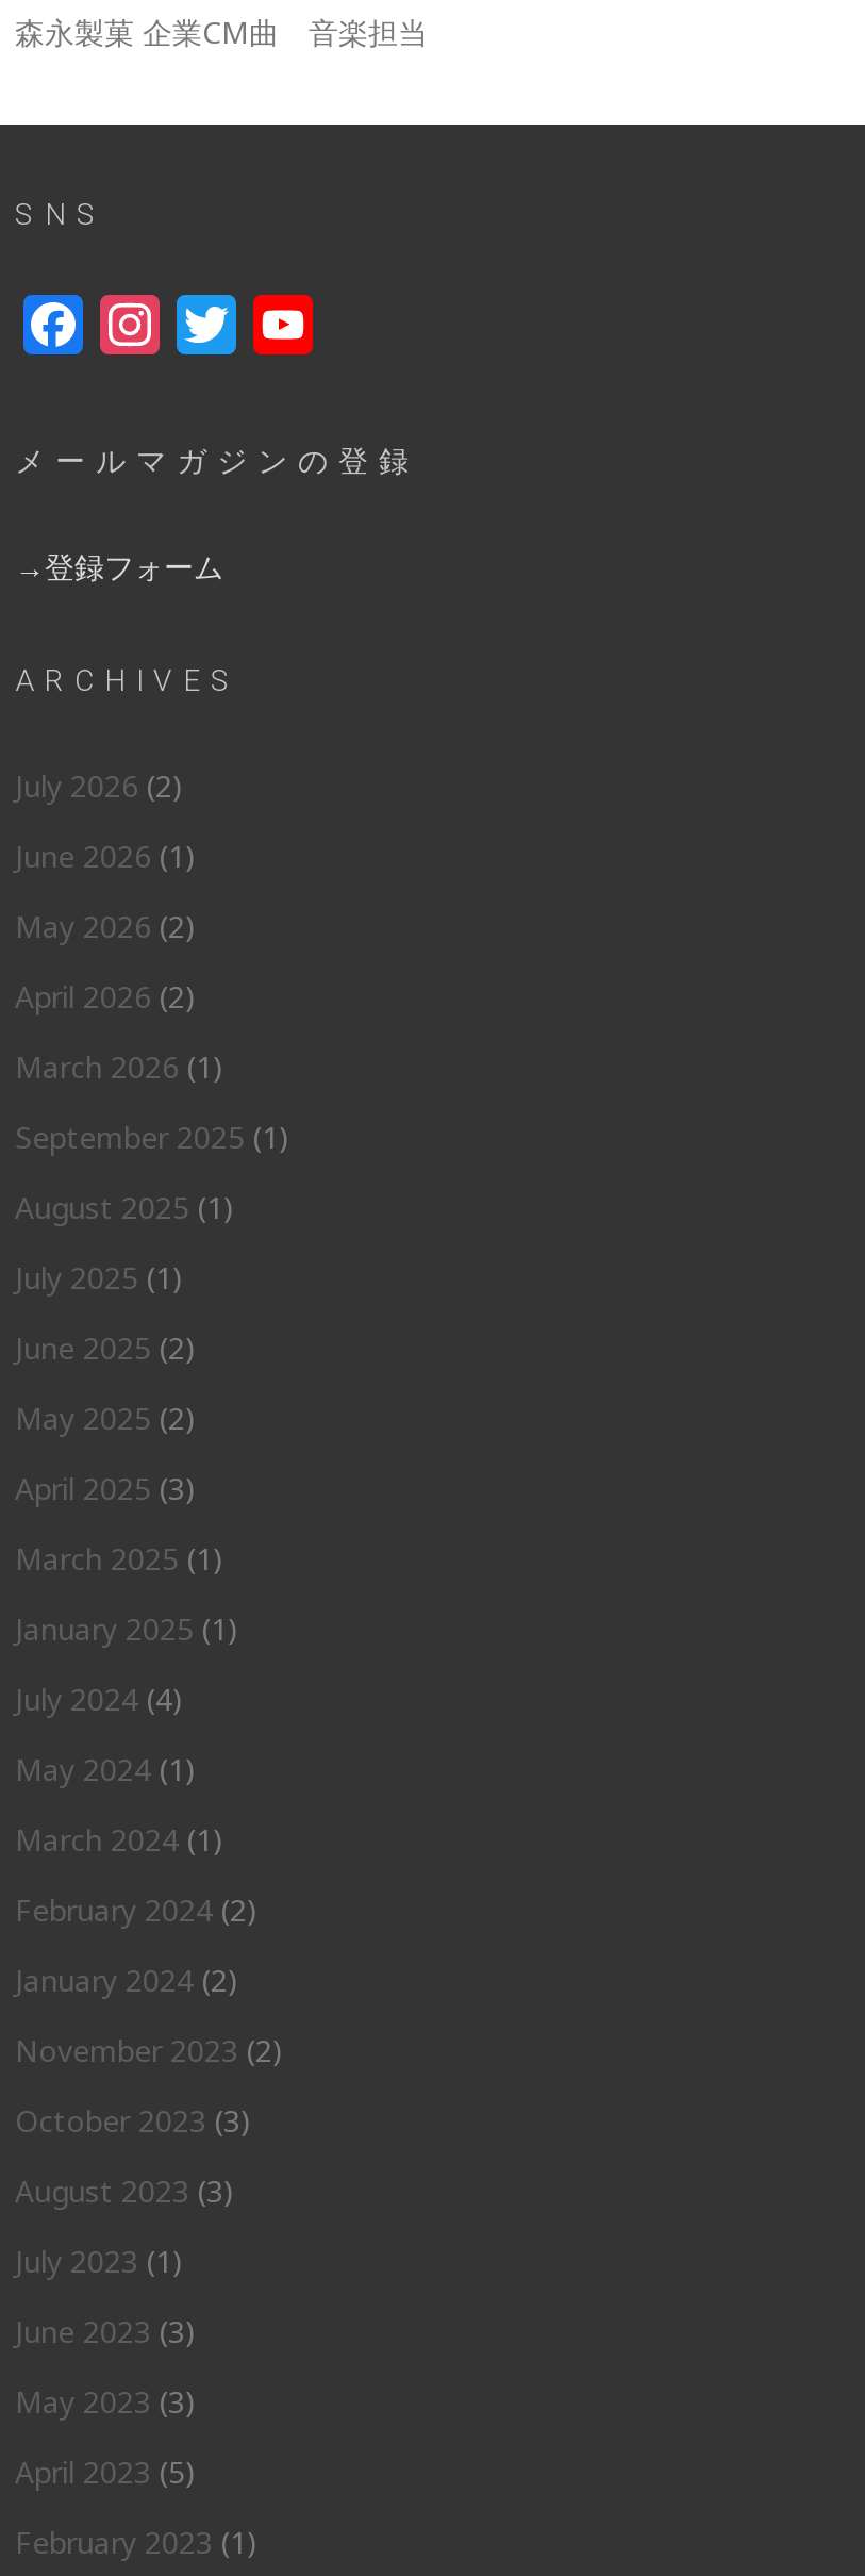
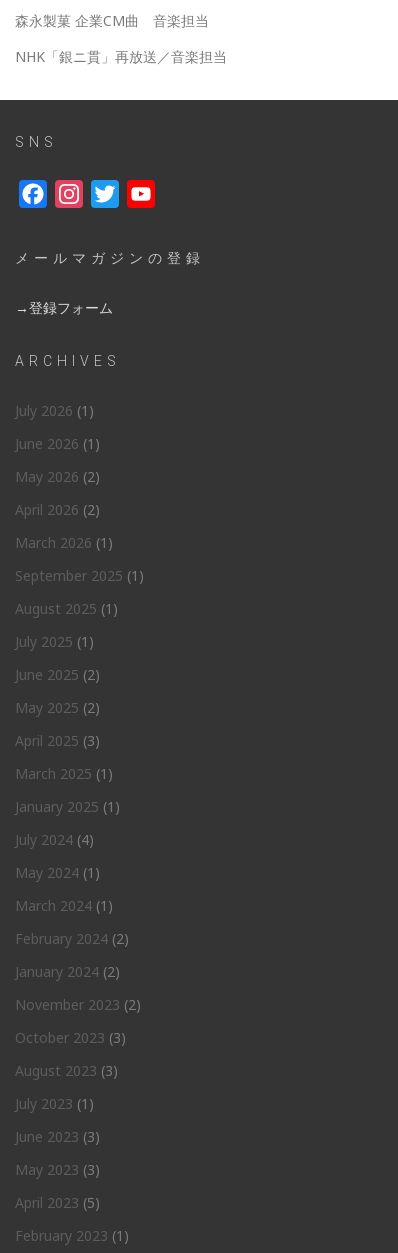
+ NHK「銀ニ貫」再放送／音楽担当

- July 2026 (2)
+ July 2026 (1)
